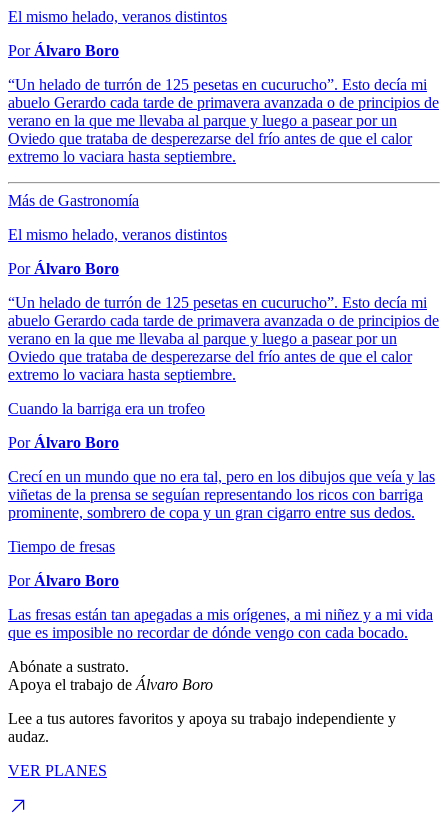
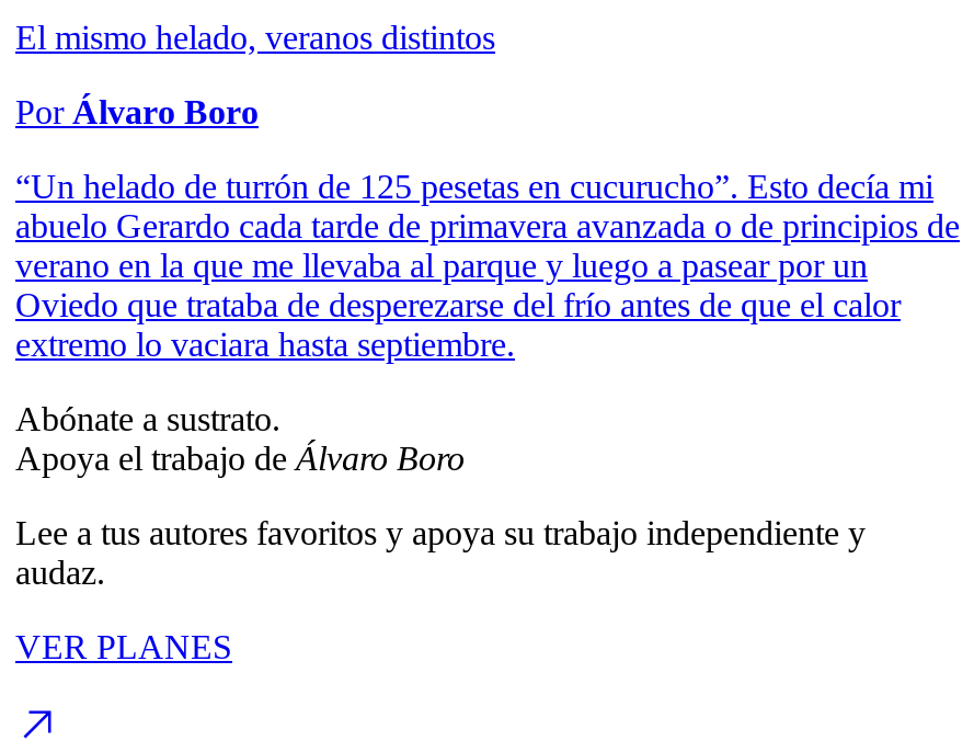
- Más de Gastronomía
- El mismo helado, veranos distintos
- Por Álvaro Boro
- “Un helado de turrón de 125 pesetas en cucurucho”. Esto decía mi
- abuelo Gerardo cada tarde de primavera avanzada o de principios de
- verano en la que me llevaba al parque y luego a pasear por un
- Oviedo que trataba de desperezarse del frío antes de que el calor
- extremo lo vaciara hasta septiembre.
- Cuando la barriga era un trofeo
- Por Álvaro Boro
- Crecí en un mundo que no era tal, pero en los dibujos que veía y las
- viñetas de la prensa se seguían representando los ricos con barriga
- prominente, sombrero de copa y un gran cigarro entre sus dedos.
- Tiempo de fresas
- Por Álvaro Boro
- Las fresas están tan apegadas a mis orígenes, a mi niñez y a mi vida
- que es imposible no recordar de dónde vengo con cada bocado.
